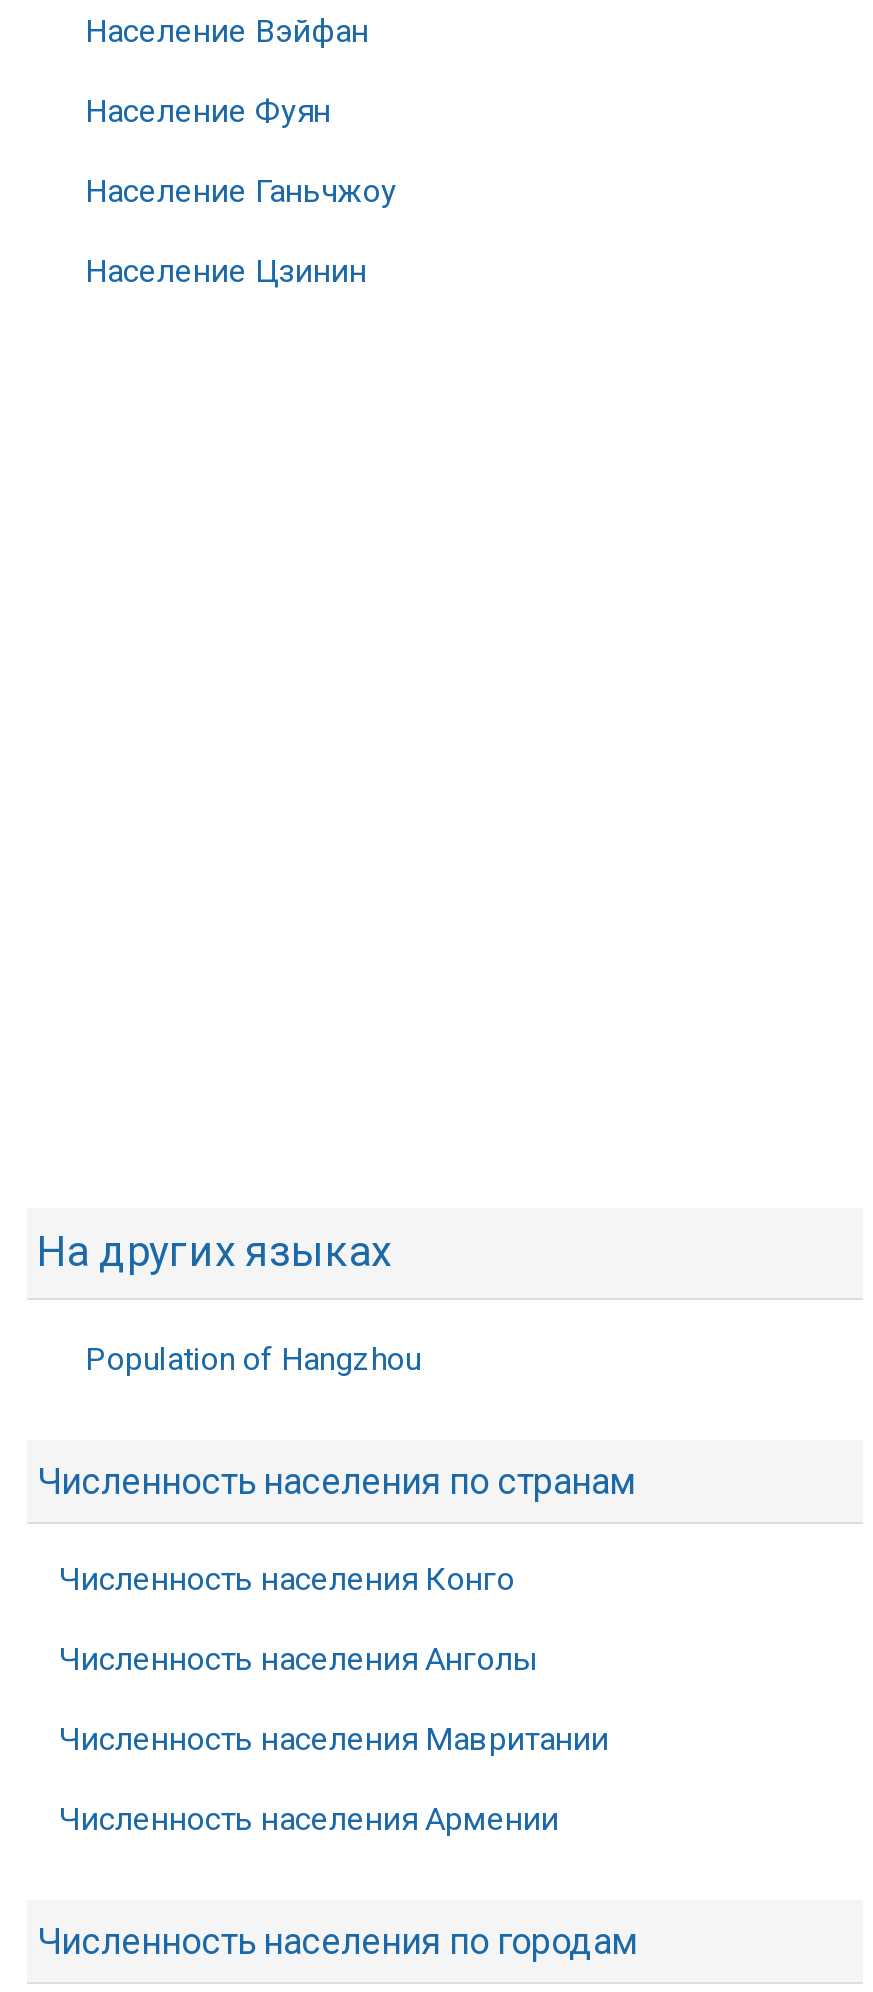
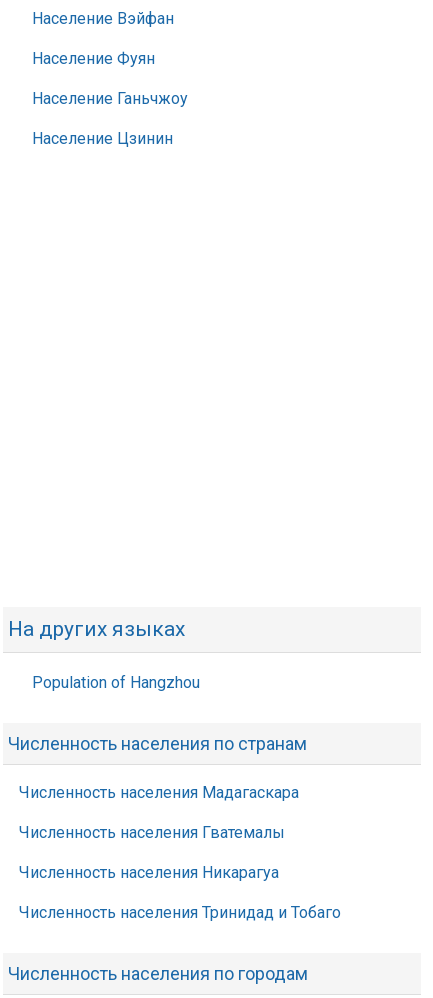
- Численность населения Конго
+ Численность населения Мадагаскара

- Численность населения Анголы
+ Численность населения Гватемалы

- Численность населения Мавритании
+ Численность населения Никарагуа

- Численность населения Армении
+ Численность населения Тринидад и Тобаго
